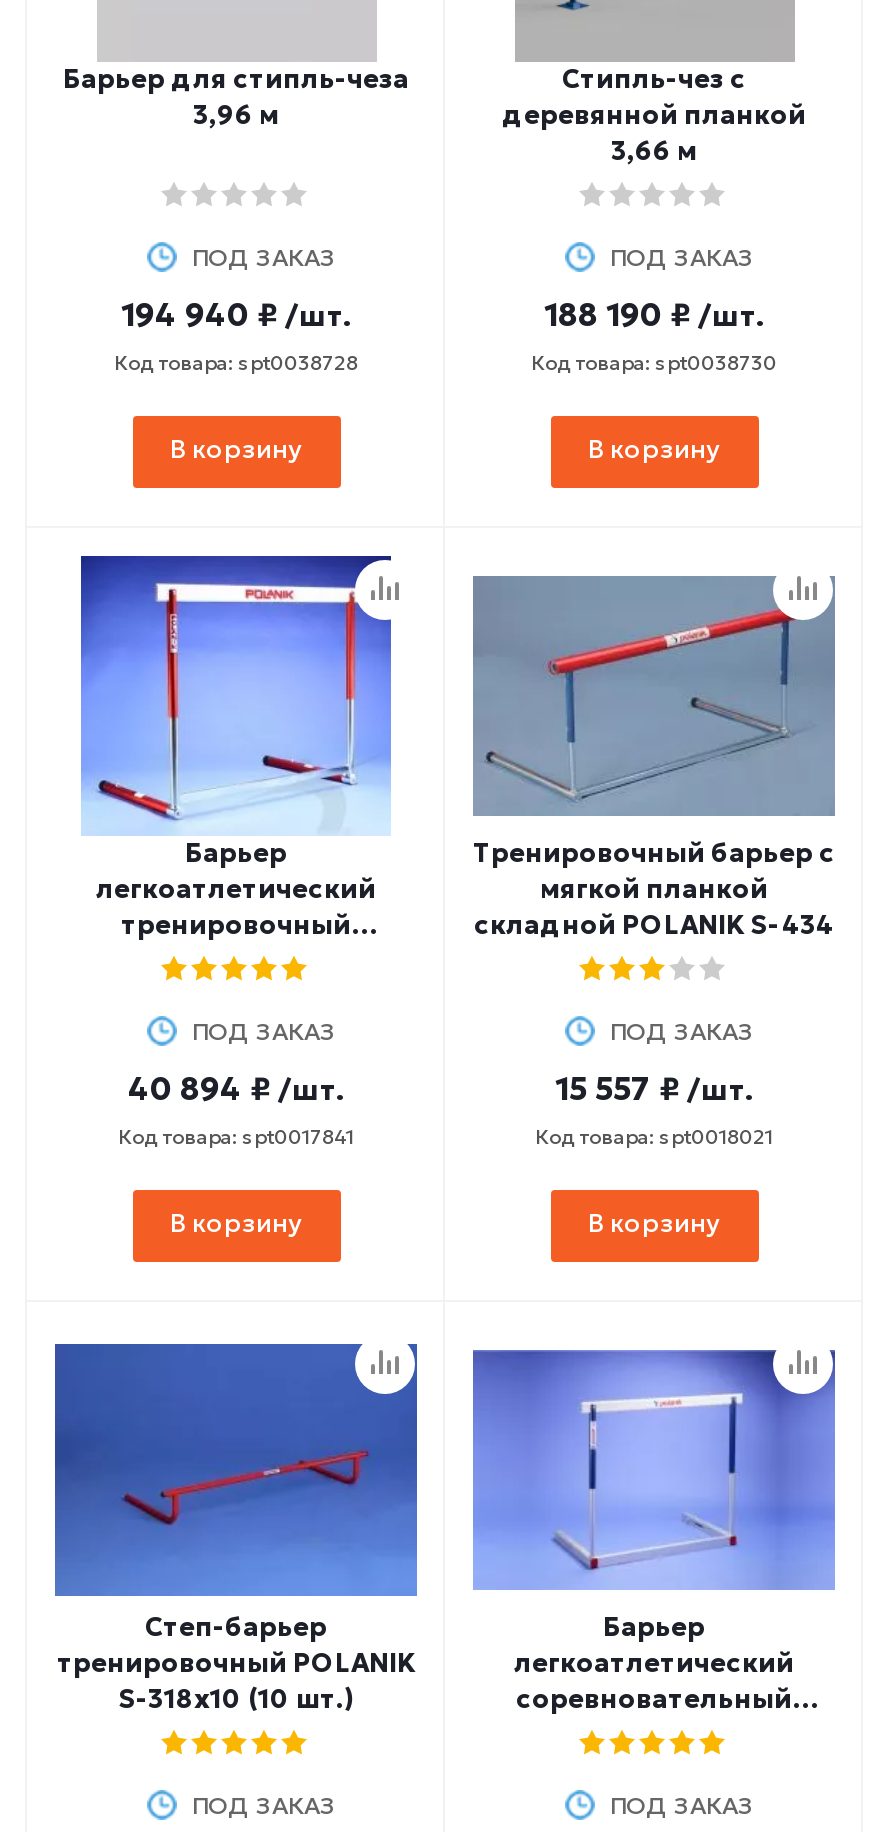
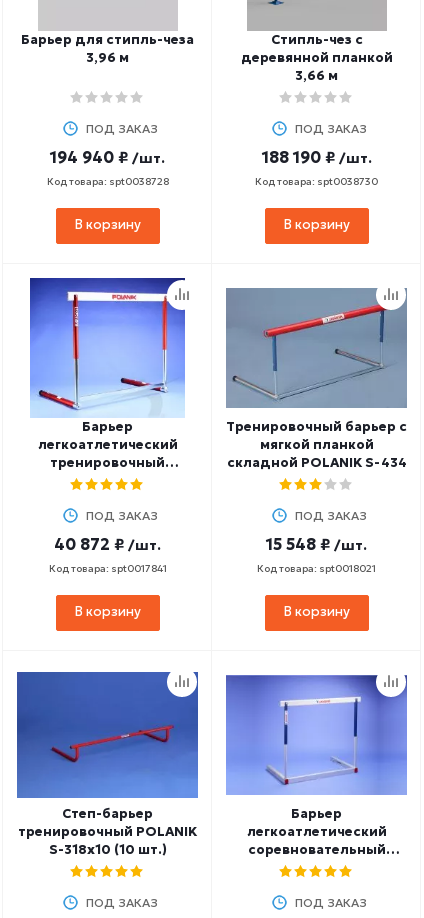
- 40 894 ₽ /шт.
+ 40 872 ₽ /шт.

- 15 557 ₽ /шт.
+ 15 548 ₽ /шт.
